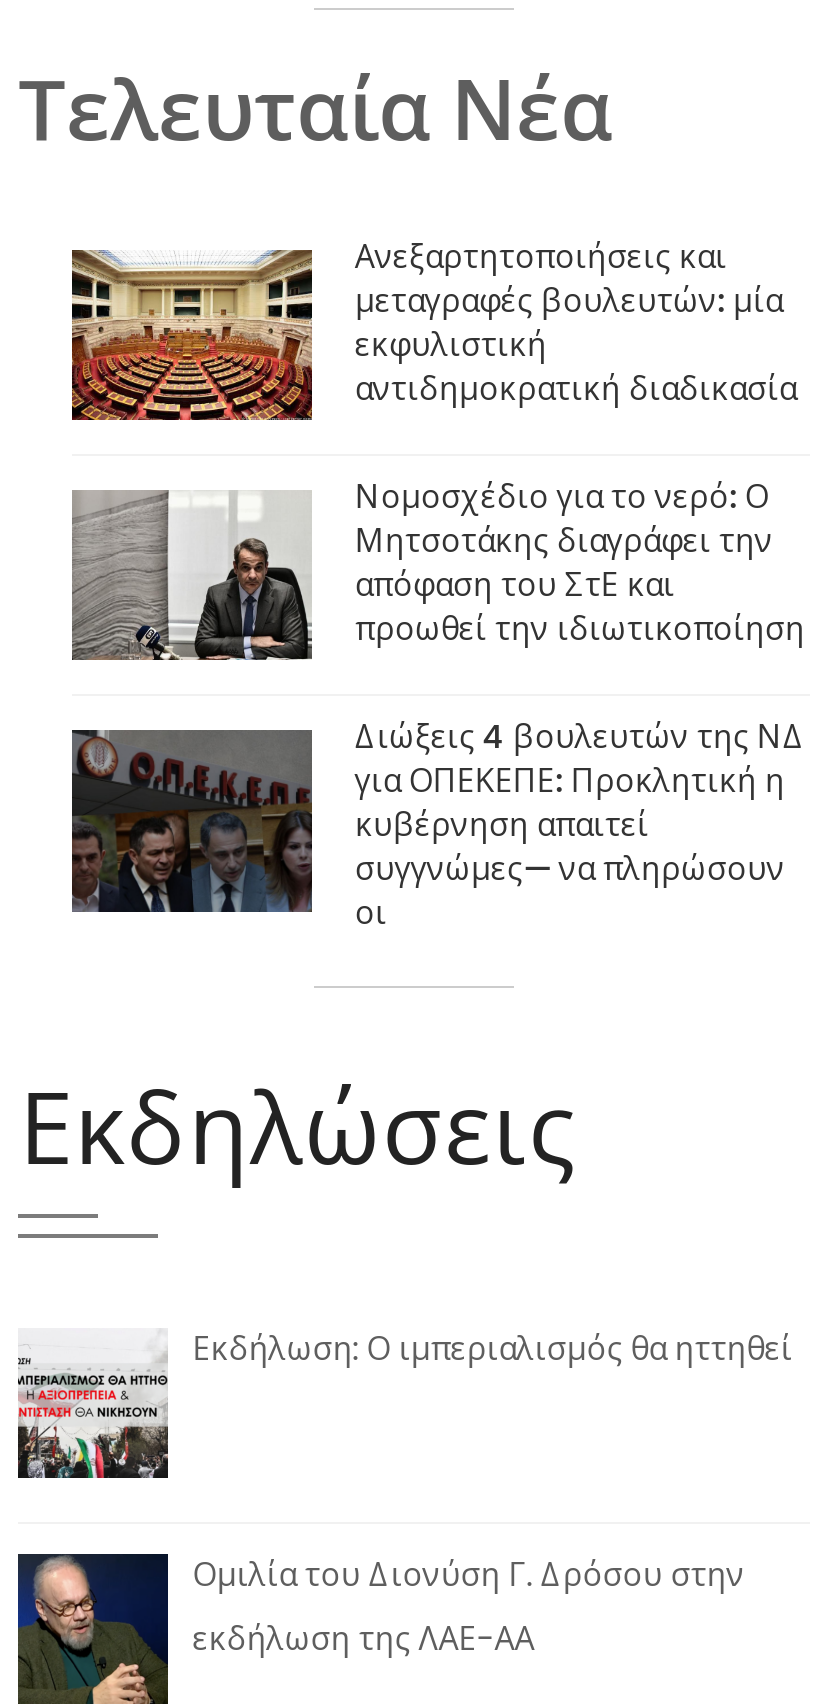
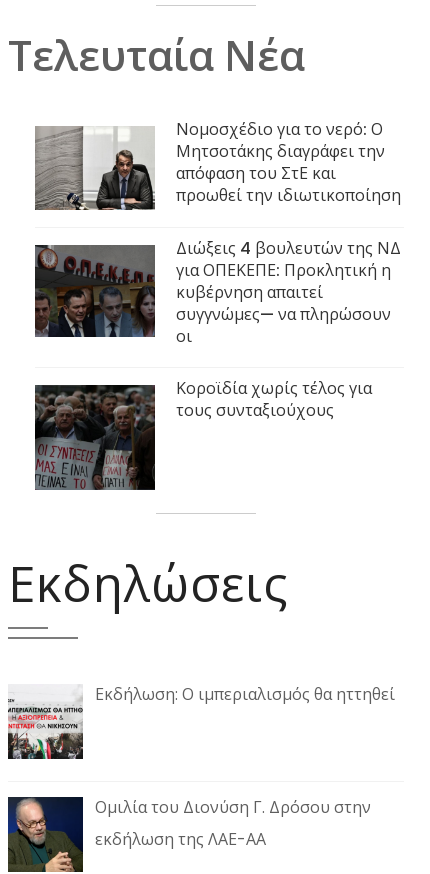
- [image]
- Ανεξαρτητοποιήσεις και
- μεταγραφές βουλευτών: μία
- εκφυλιστική
- αντιδημοκρατική διαδικασία

moved up: [image] | Νομοσχέδιο για το νερό: Ο | Μητσοτάκης διαγράφει την | ... | συγγνώμες— να πληρώσουν | οι

+ [image]
+ Κοροϊδία χωρίς τέλος για
+ τους συνταξιούχους
